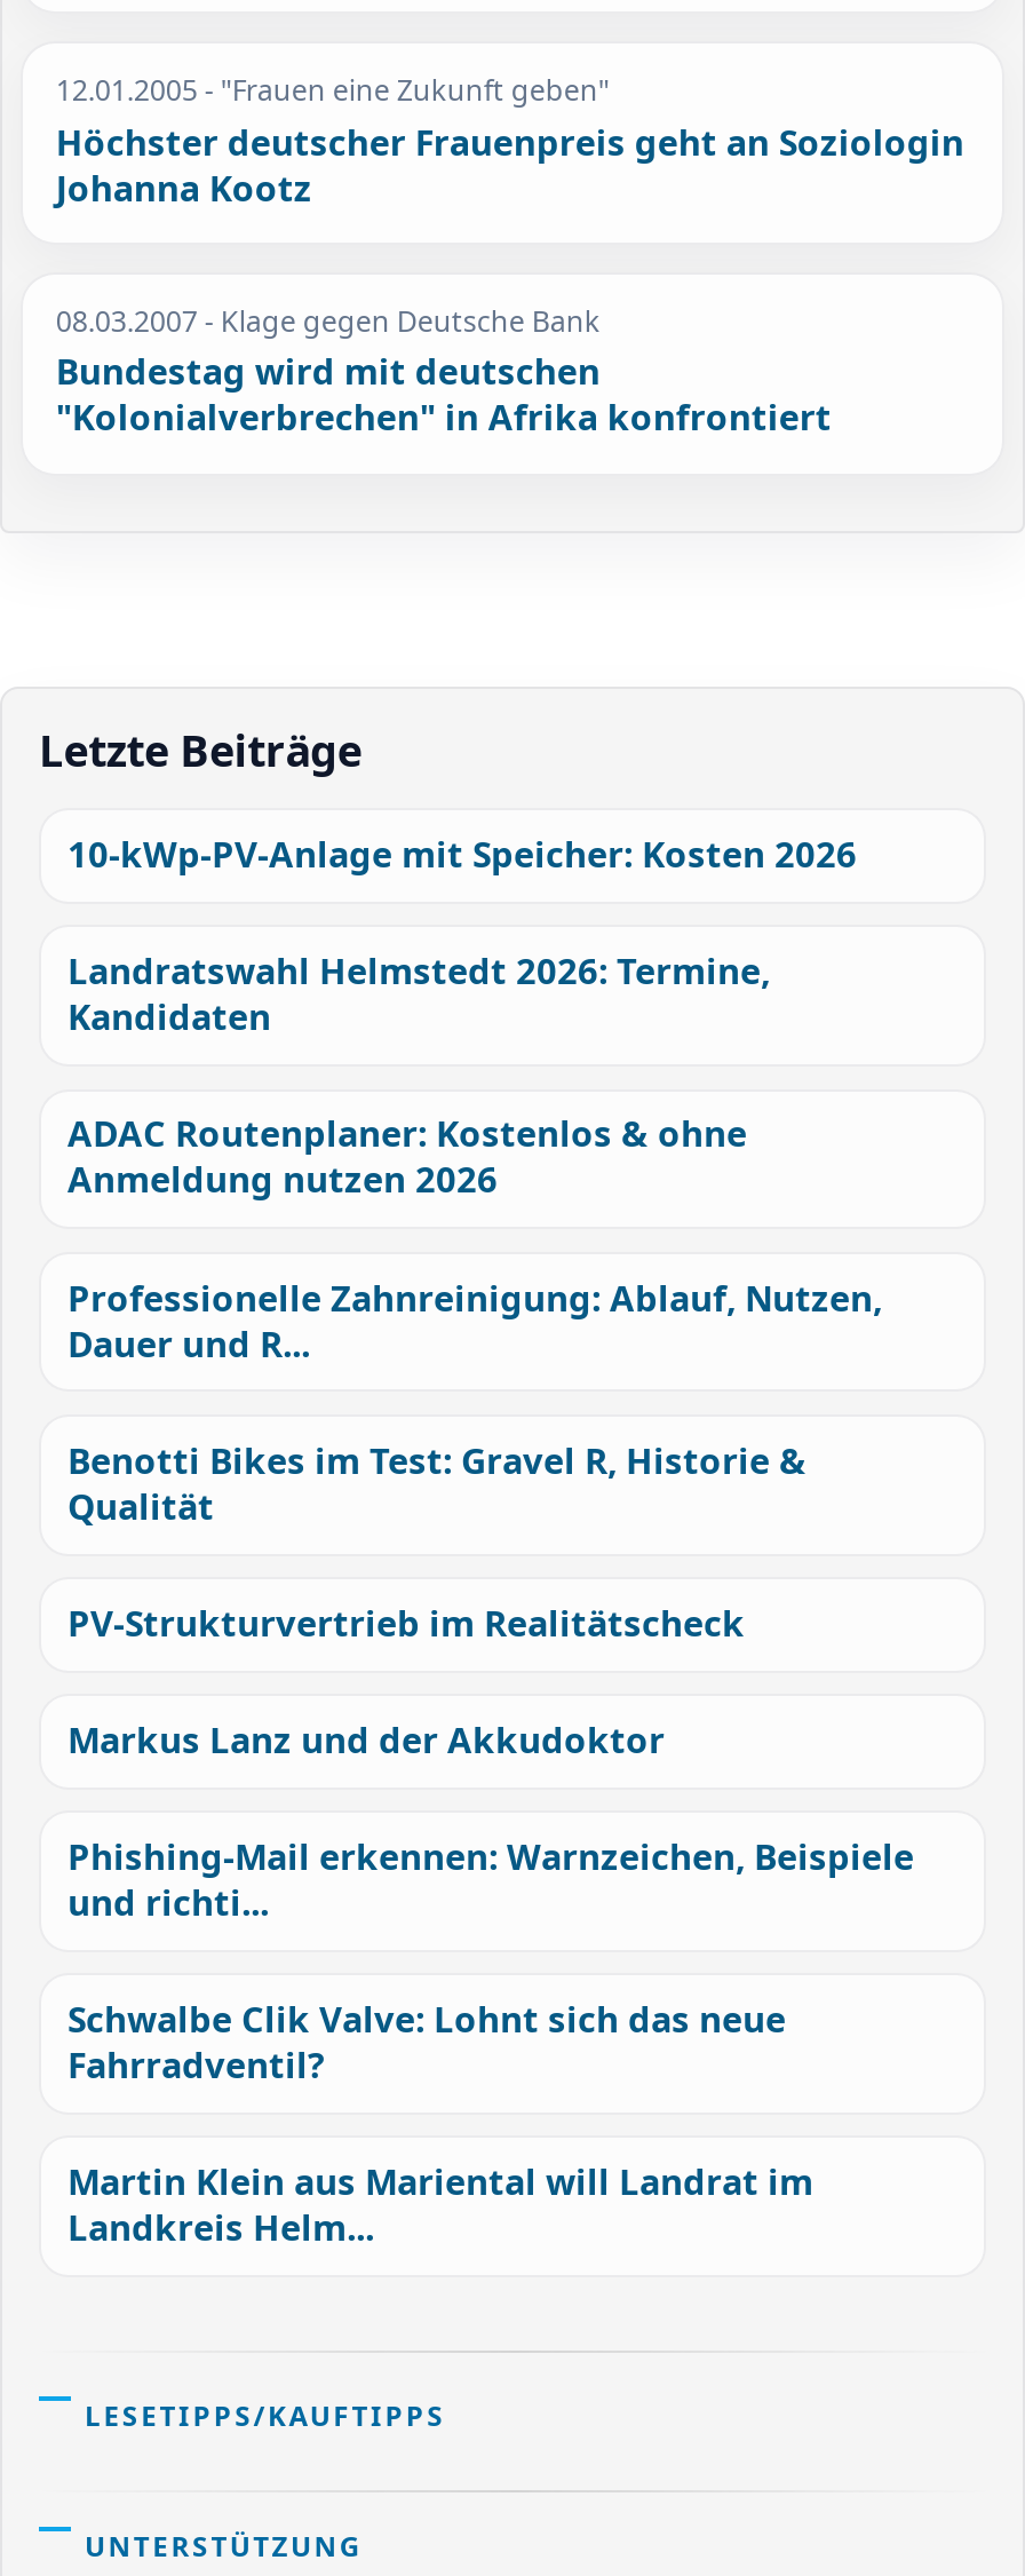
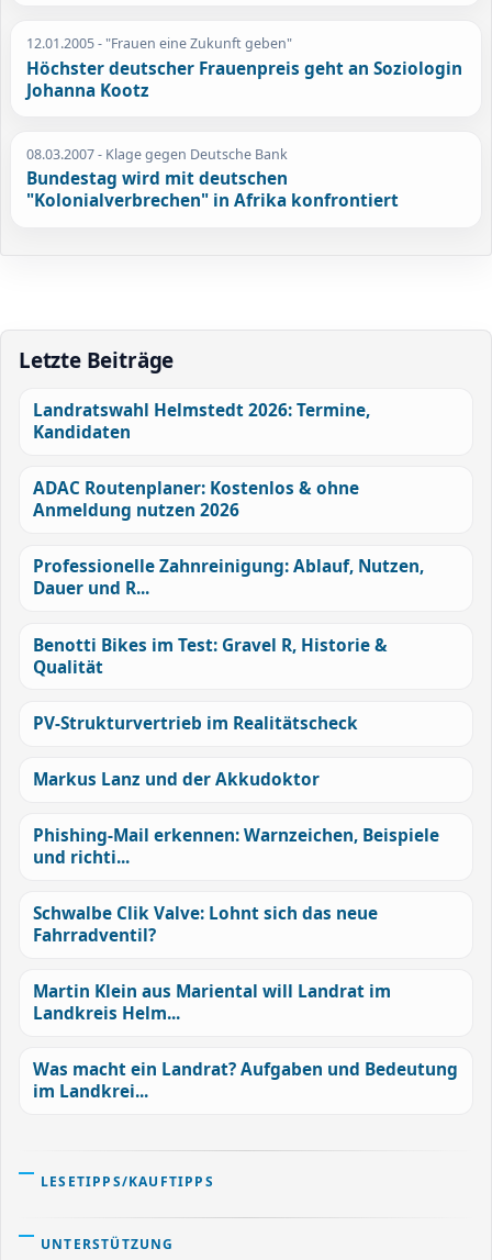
- 10-kWp-PV-Anlage mit Speicher: Kosten 2026

moved up: Landratswahl Helmstedt 2026: Termine, | Kandidaten | ADAC Routenplaner: Kostenlos & ohne | ... | Martin Klein aus Mariental will Landrat im | Landkreis Helm...

+ Was macht ein Landrat? Aufgaben und Bedeutung
+ im Landkrei...
